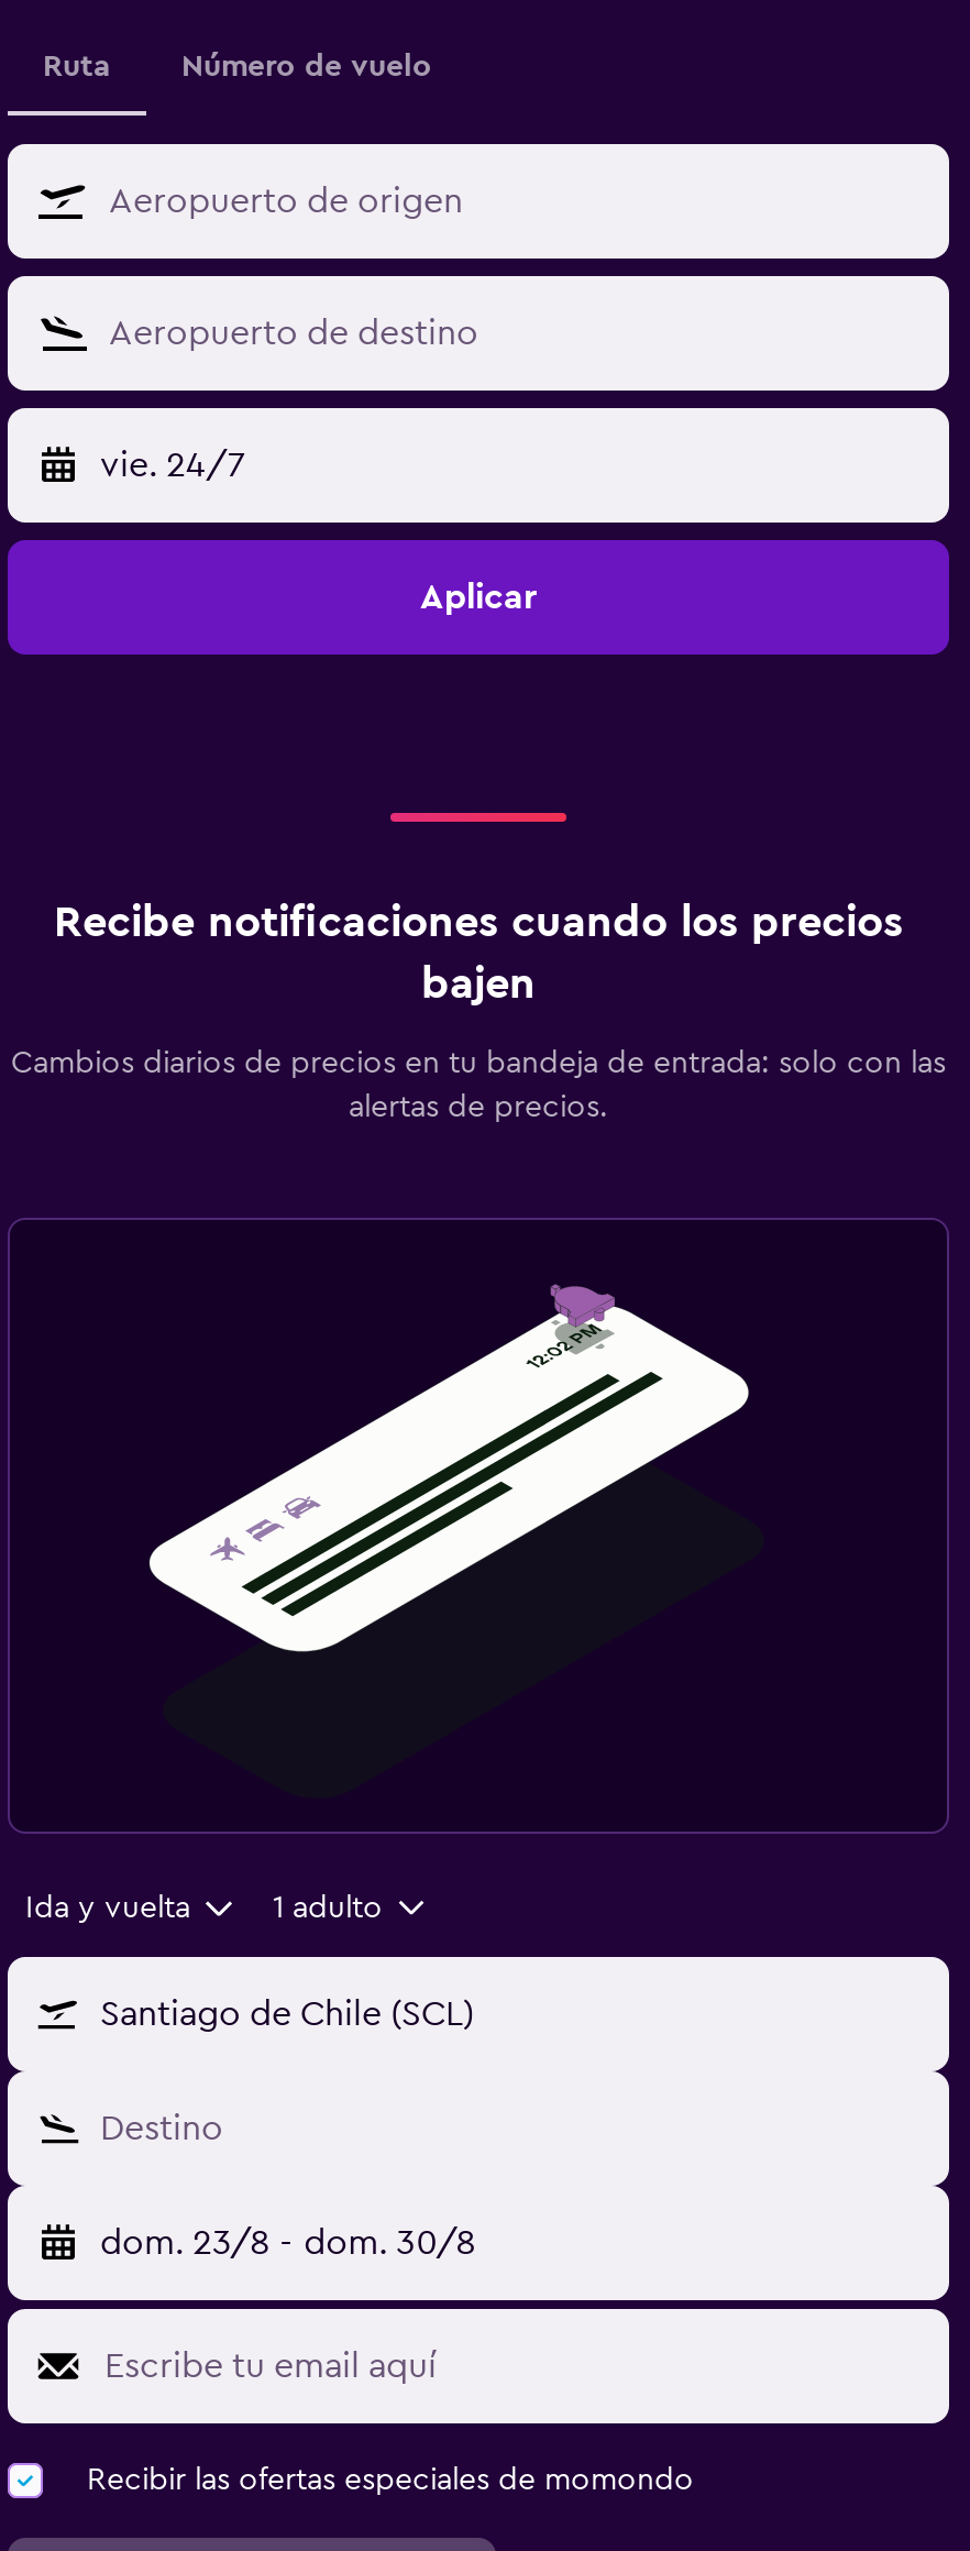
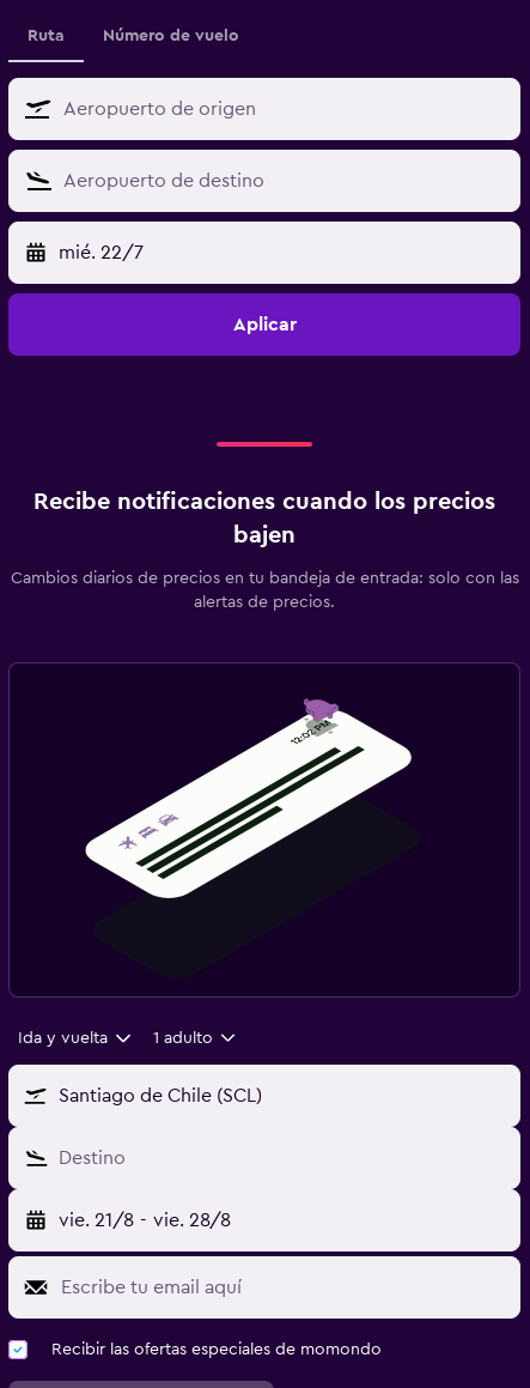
- vie. 24/7
+ mié. 22/7

- dom. 23/8 - dom. 30/8
+ vie. 21/8 - vie. 28/8
